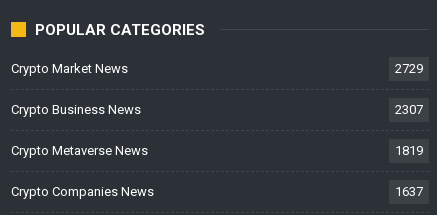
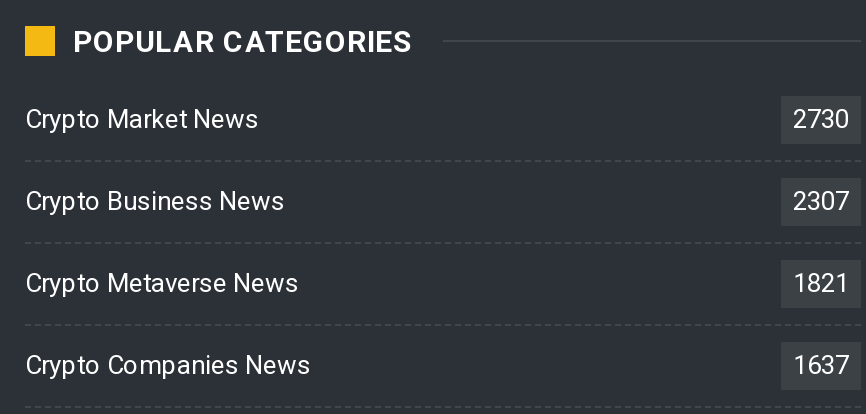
- 2729
+ 2730

- 1819
+ 1821
